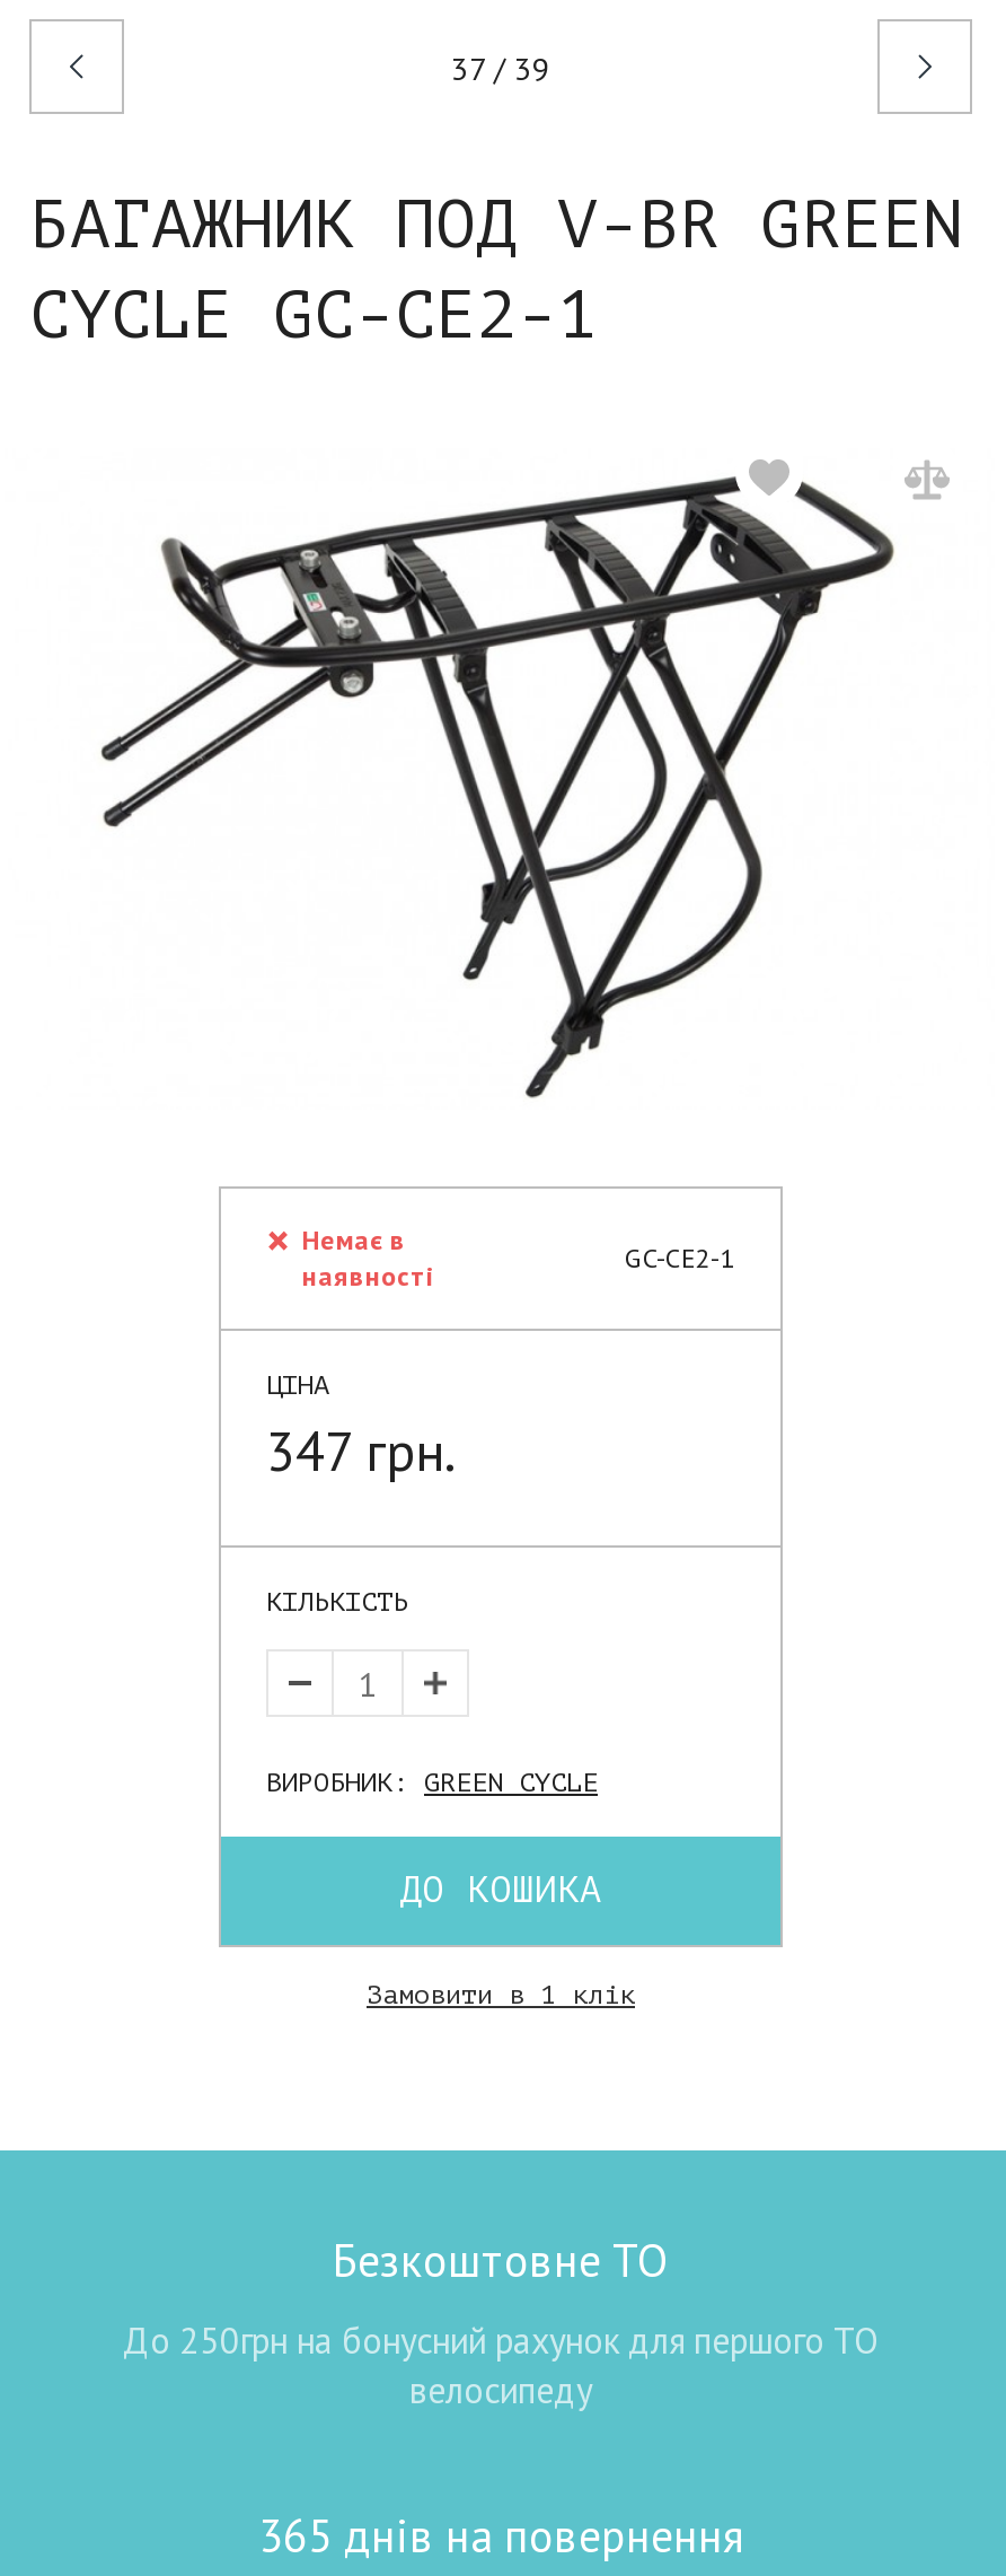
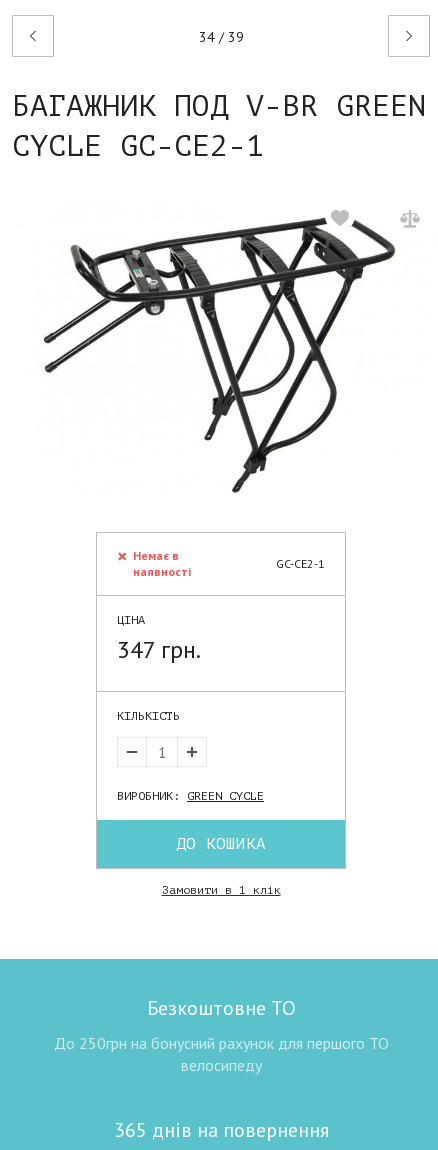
- 37 / 39
+ 34 / 39
